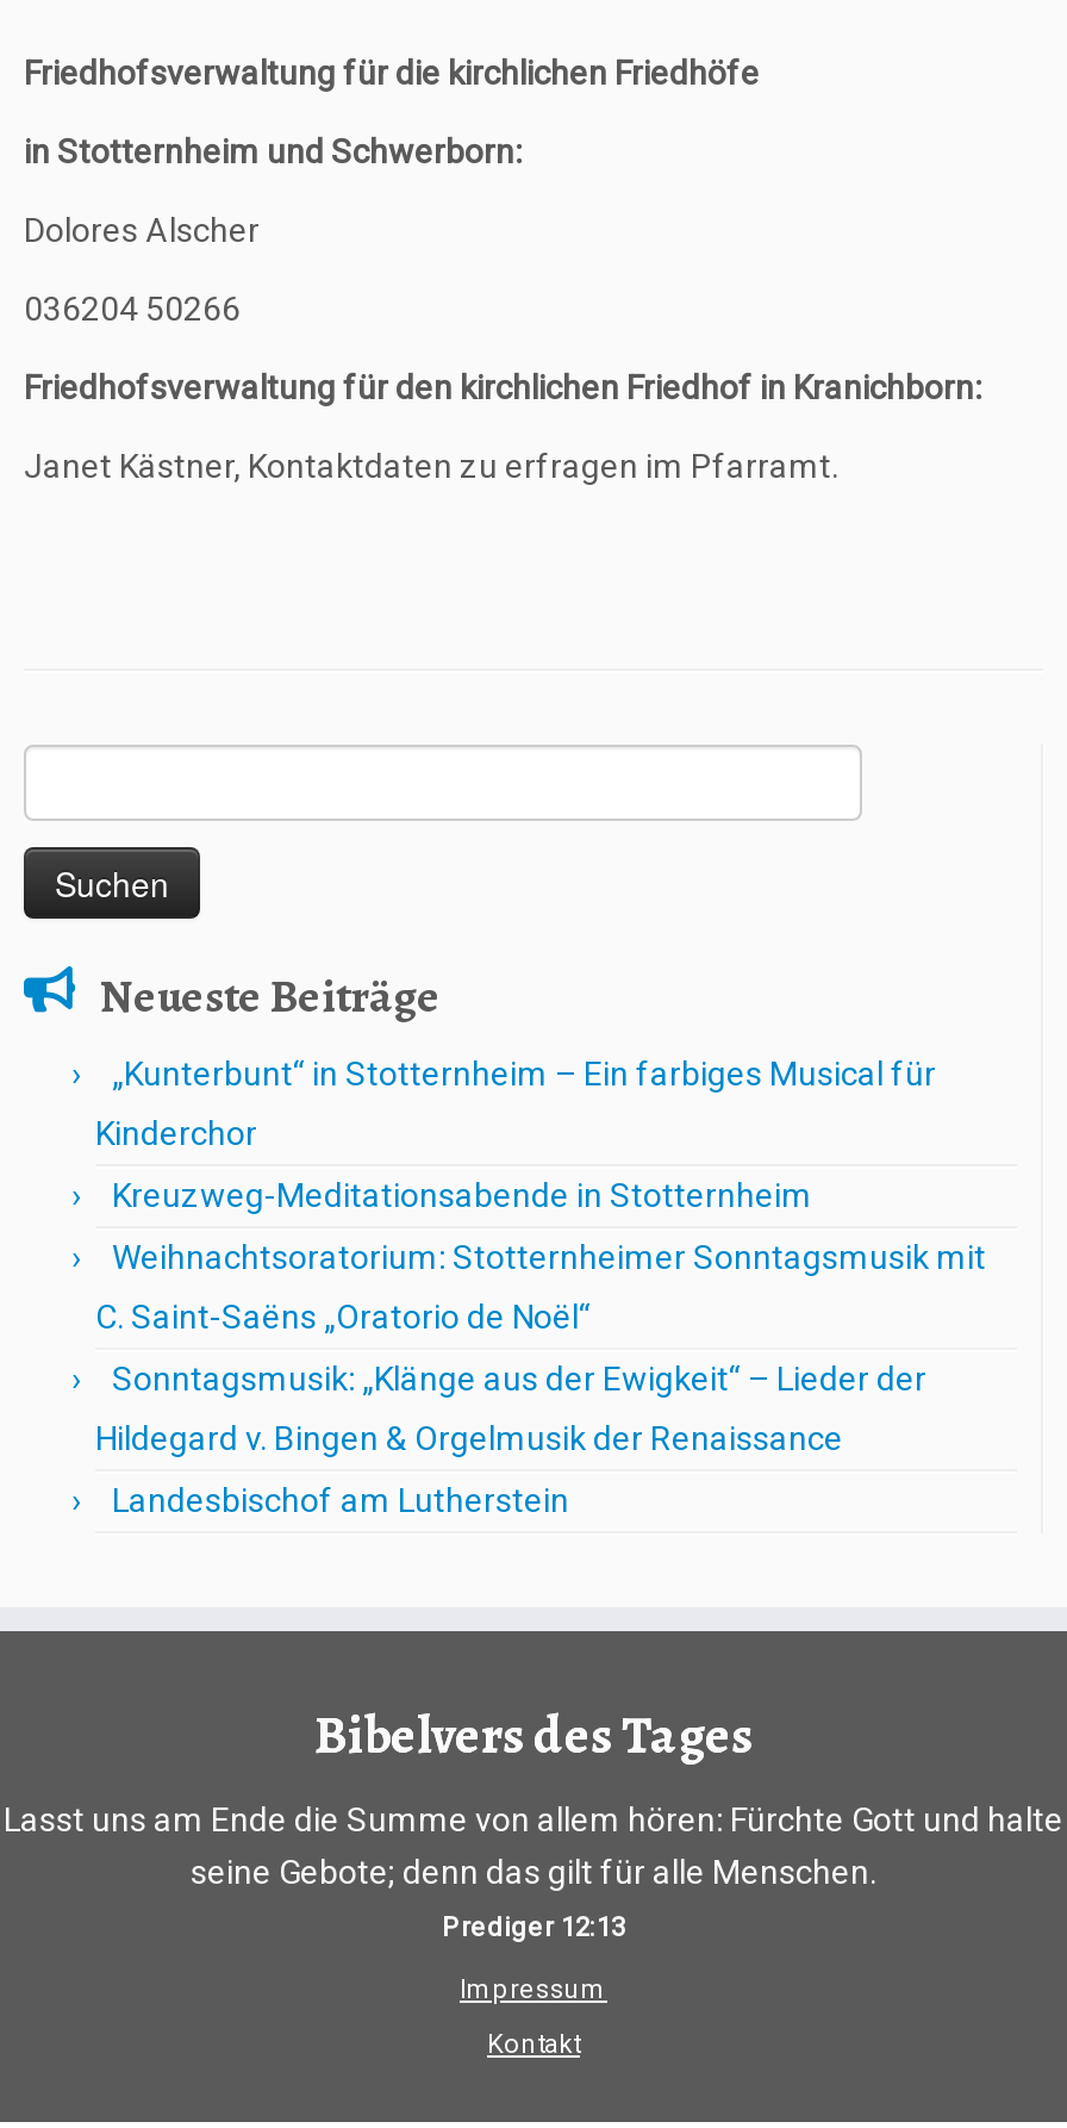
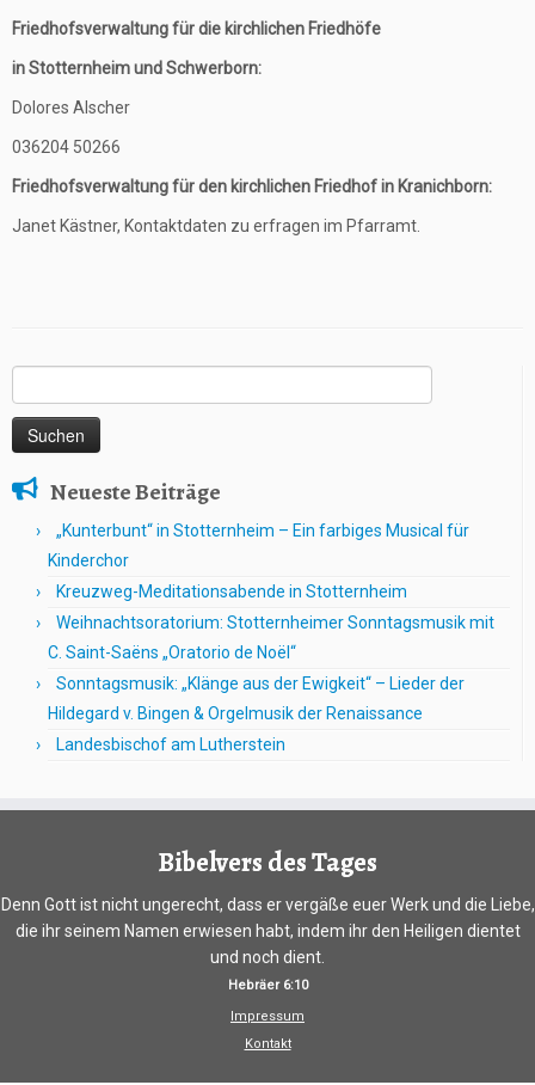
- Lasst uns am Ende die Summe von allem hören: Fürchte Gott und halte
- seine Gebote; denn das gilt für alle Menschen.
+ Denn Gott ist nicht ungerecht, dass er vergäße euer Werk und die Liebe,
+ die ihr seinem Namen erwiesen habt, indem ihr den Heiligen dientet
+ und noch dient.

- Prediger 12:13
+ Hebräer 6:10
